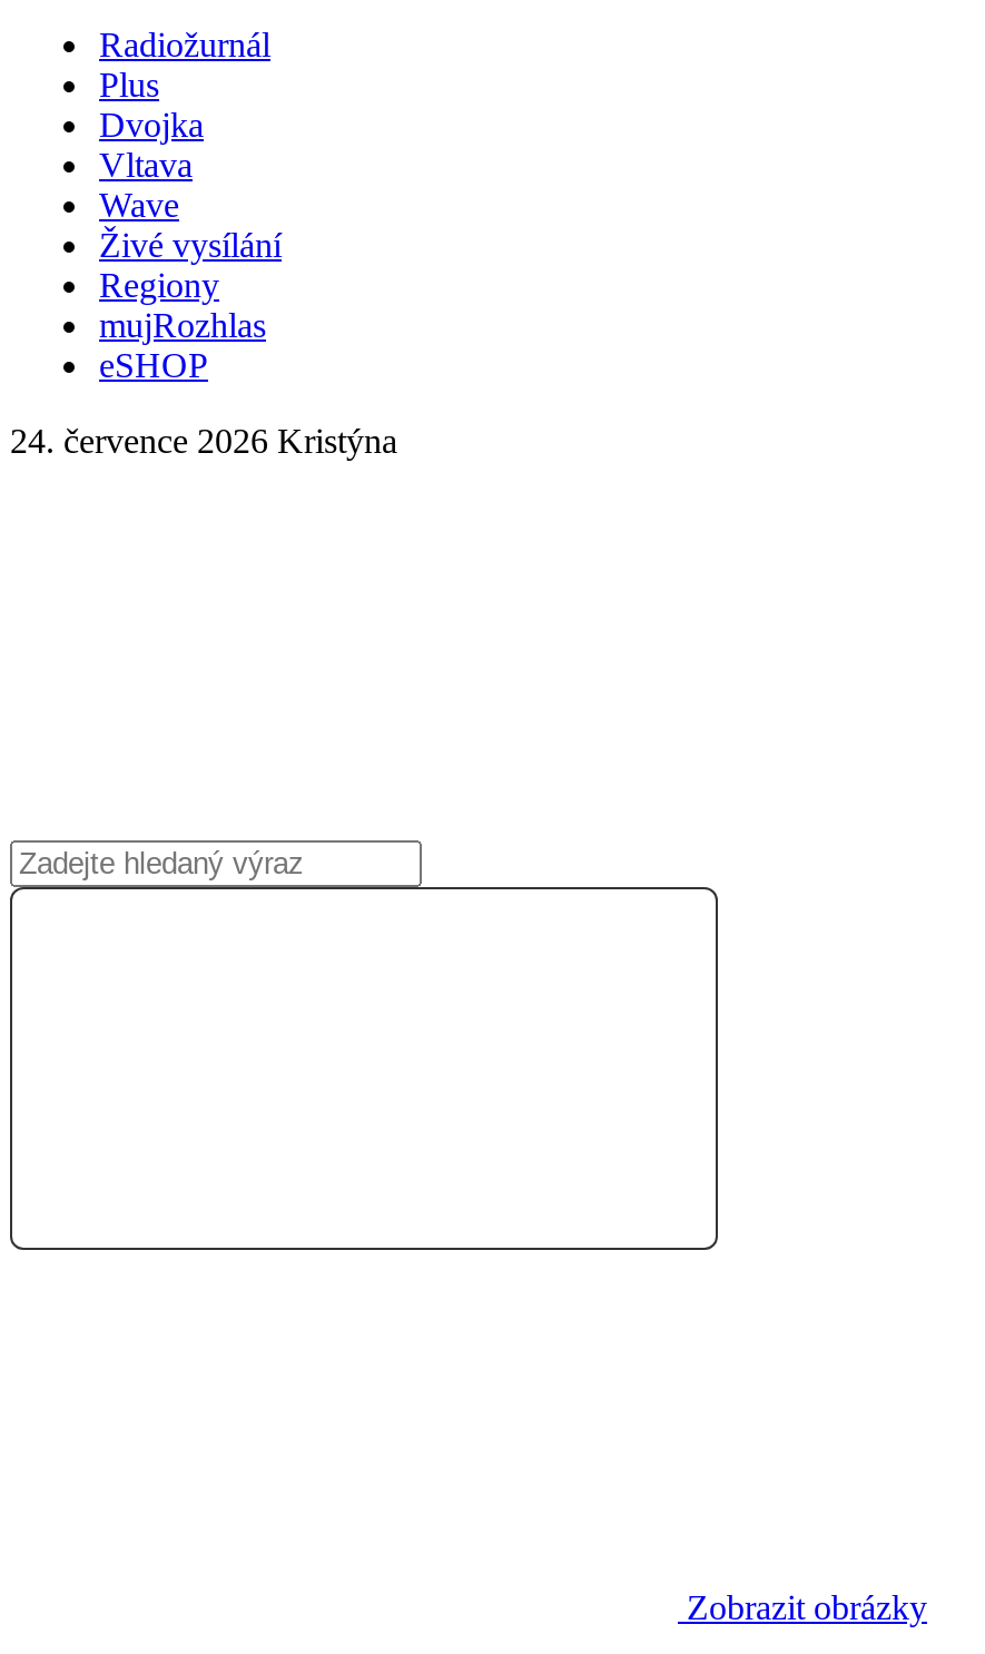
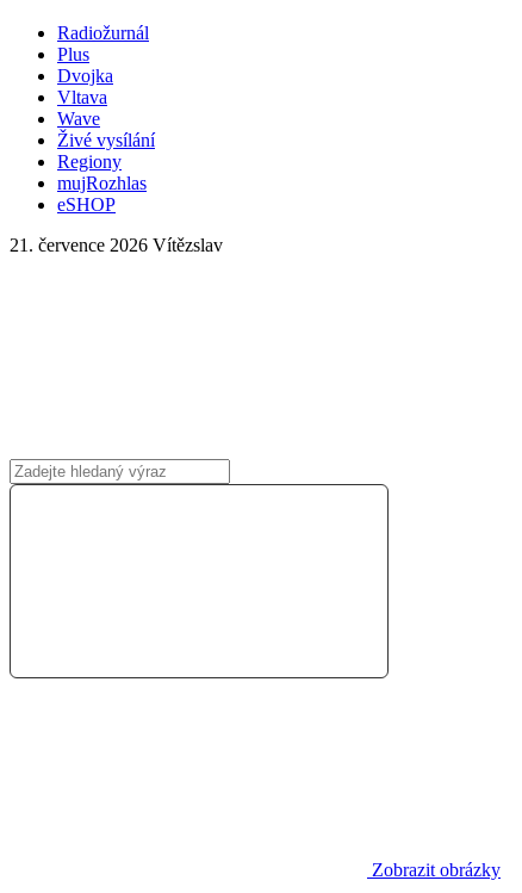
- 24. července 2026 Kristýna
+ 21. července 2026 Vítězslav
